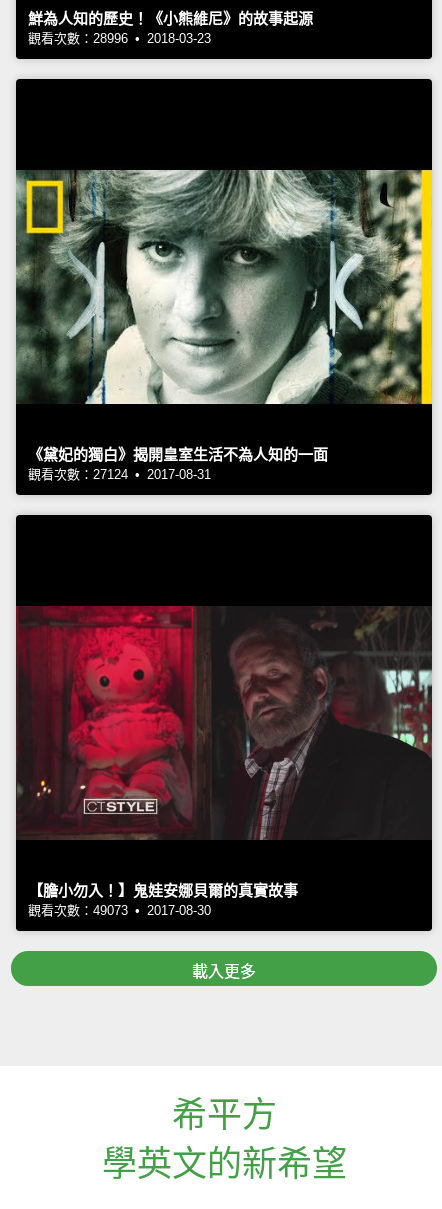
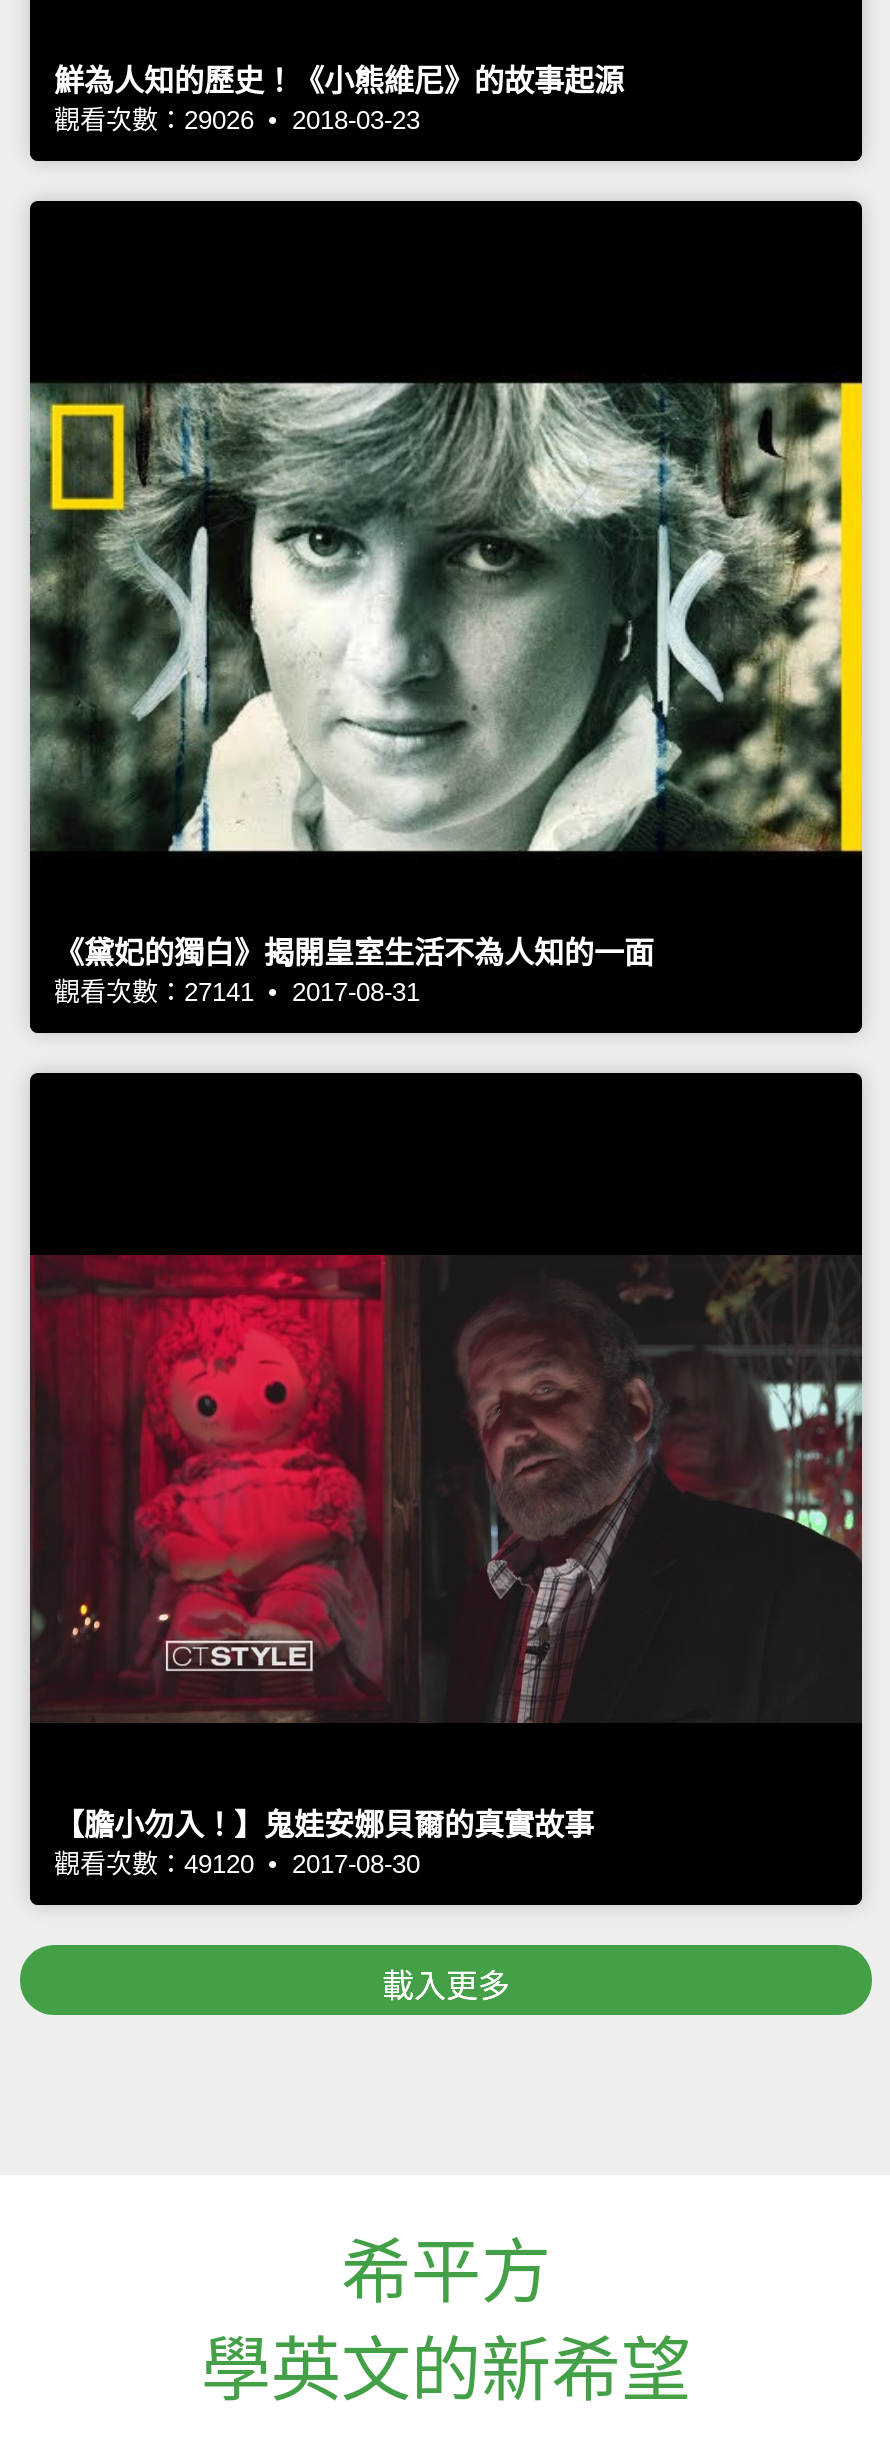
- 觀看次數：28996 • 2018-03-23
+ 觀看次數：29026 • 2018-03-23

- 觀看次數：27124 • 2017-08-31
+ 觀看次數：27141 • 2017-08-31

- 觀看次數：49073 • 2017-08-30
+ 觀看次數：49120 • 2017-08-30
